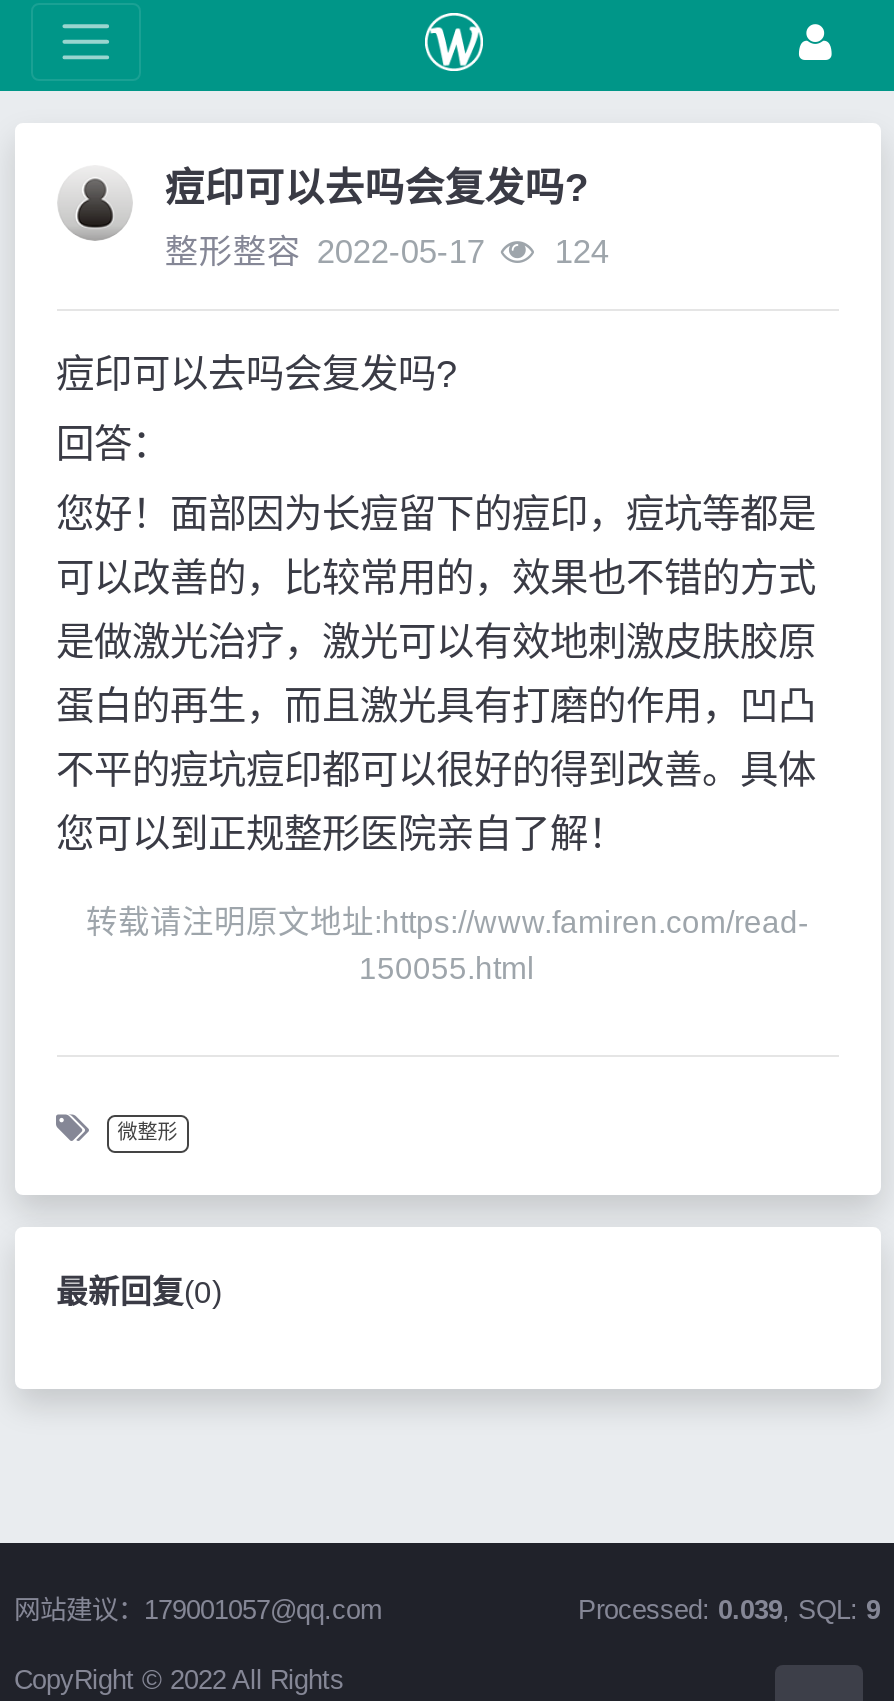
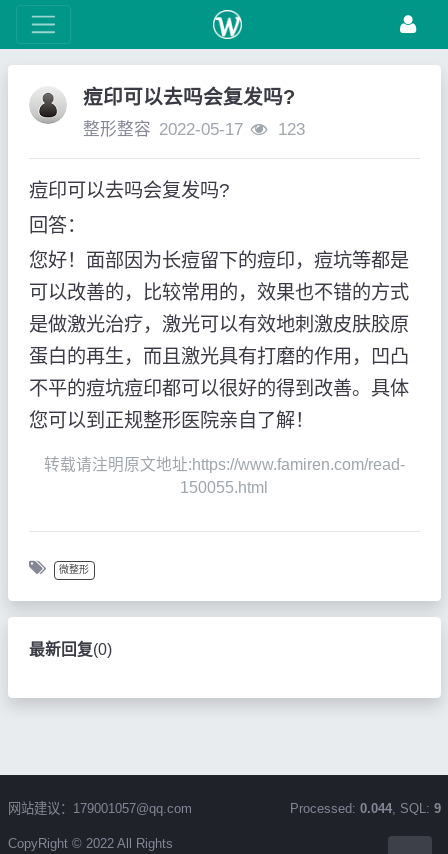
- 整形整容 2022-05-17 124
+ 整形整容 2022-05-17 123

- Processed: 0.039, SQL: 9
+ Processed: 0.044, SQL: 9
